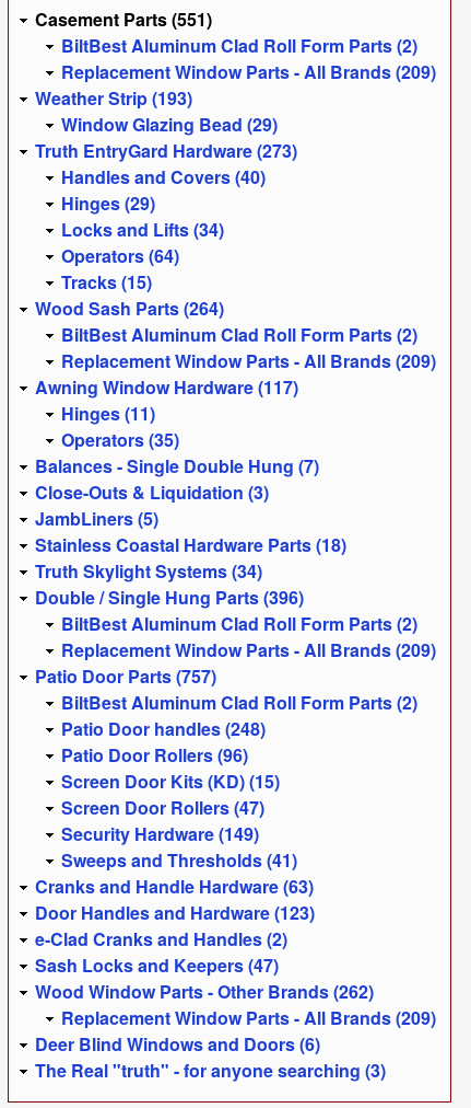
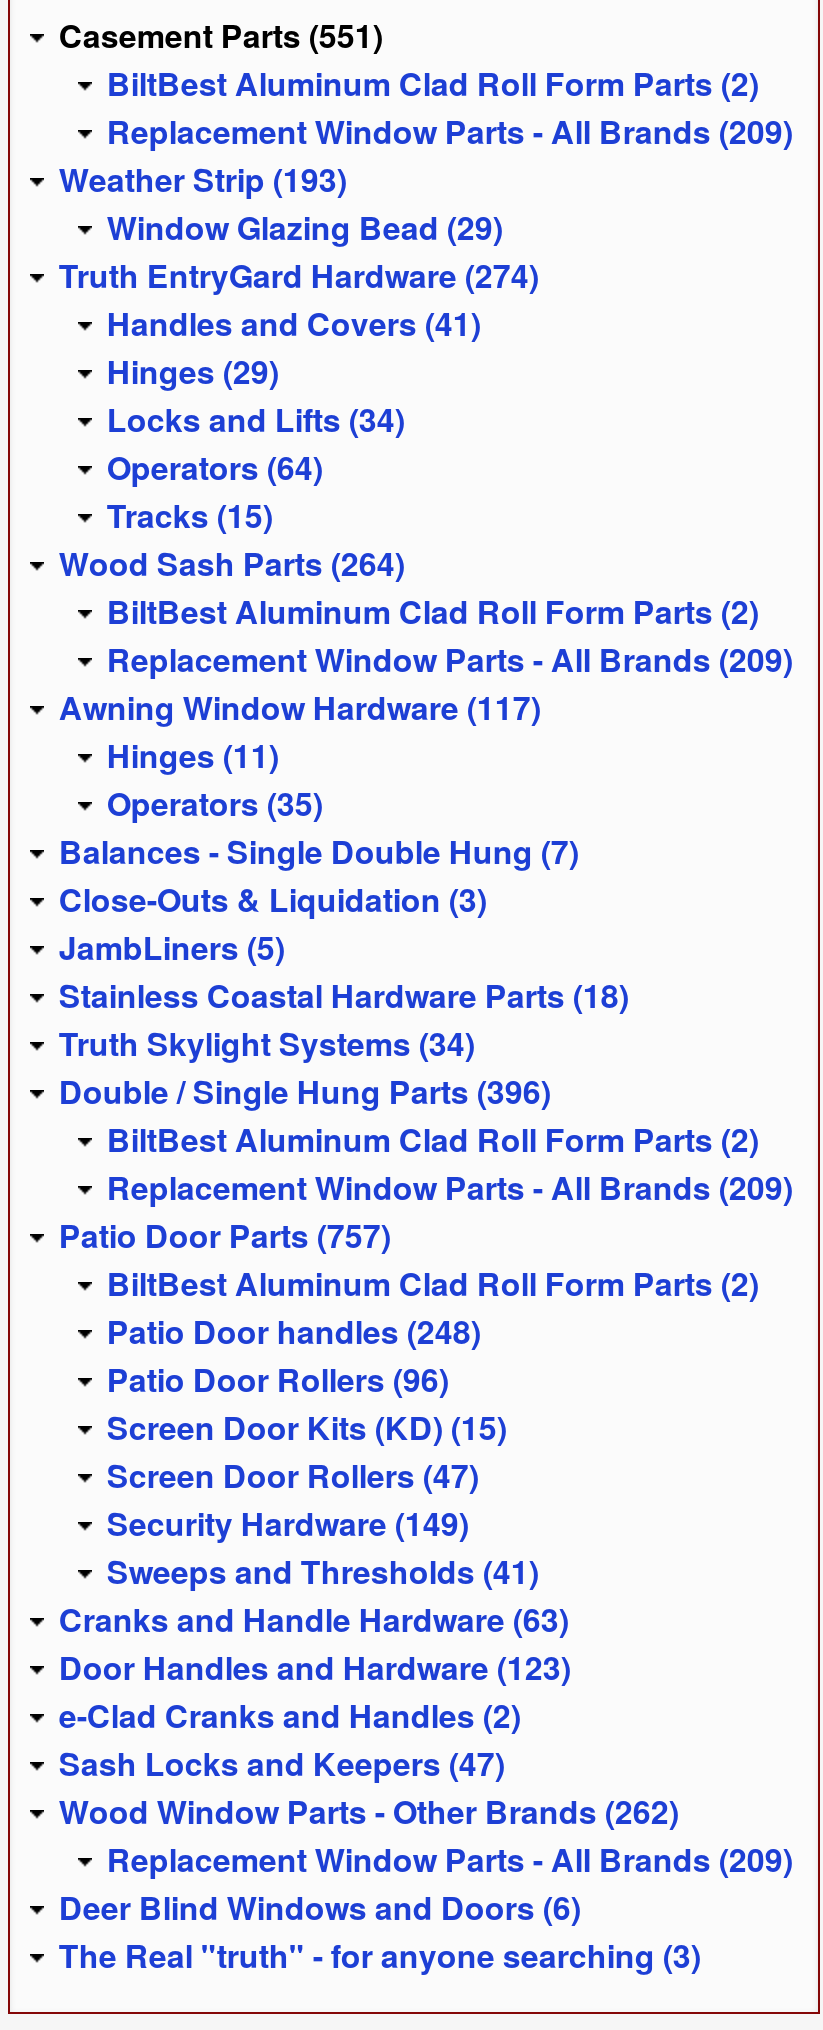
- Truth EntryGard Hardware (273)
+ Truth EntryGard Hardware (274)

- Handles and Covers (40)
+ Handles and Covers (41)
